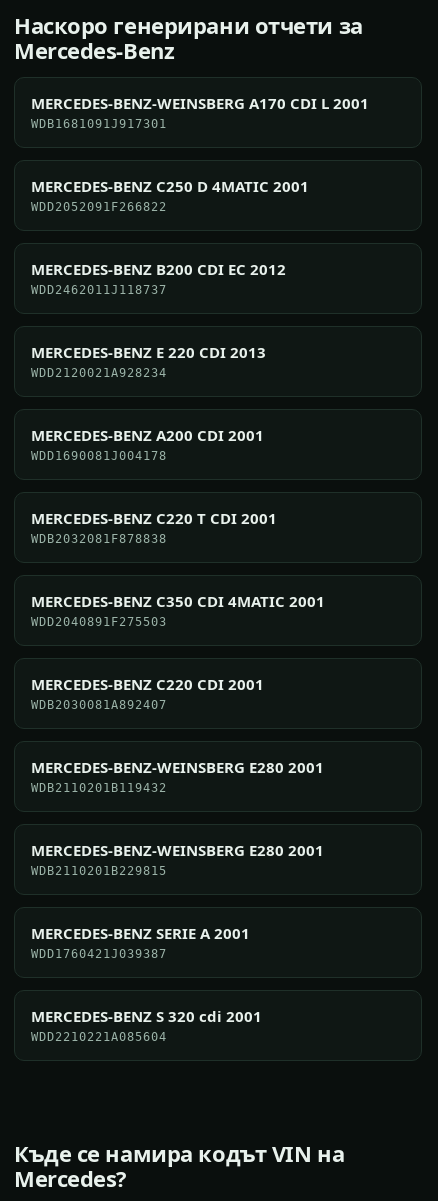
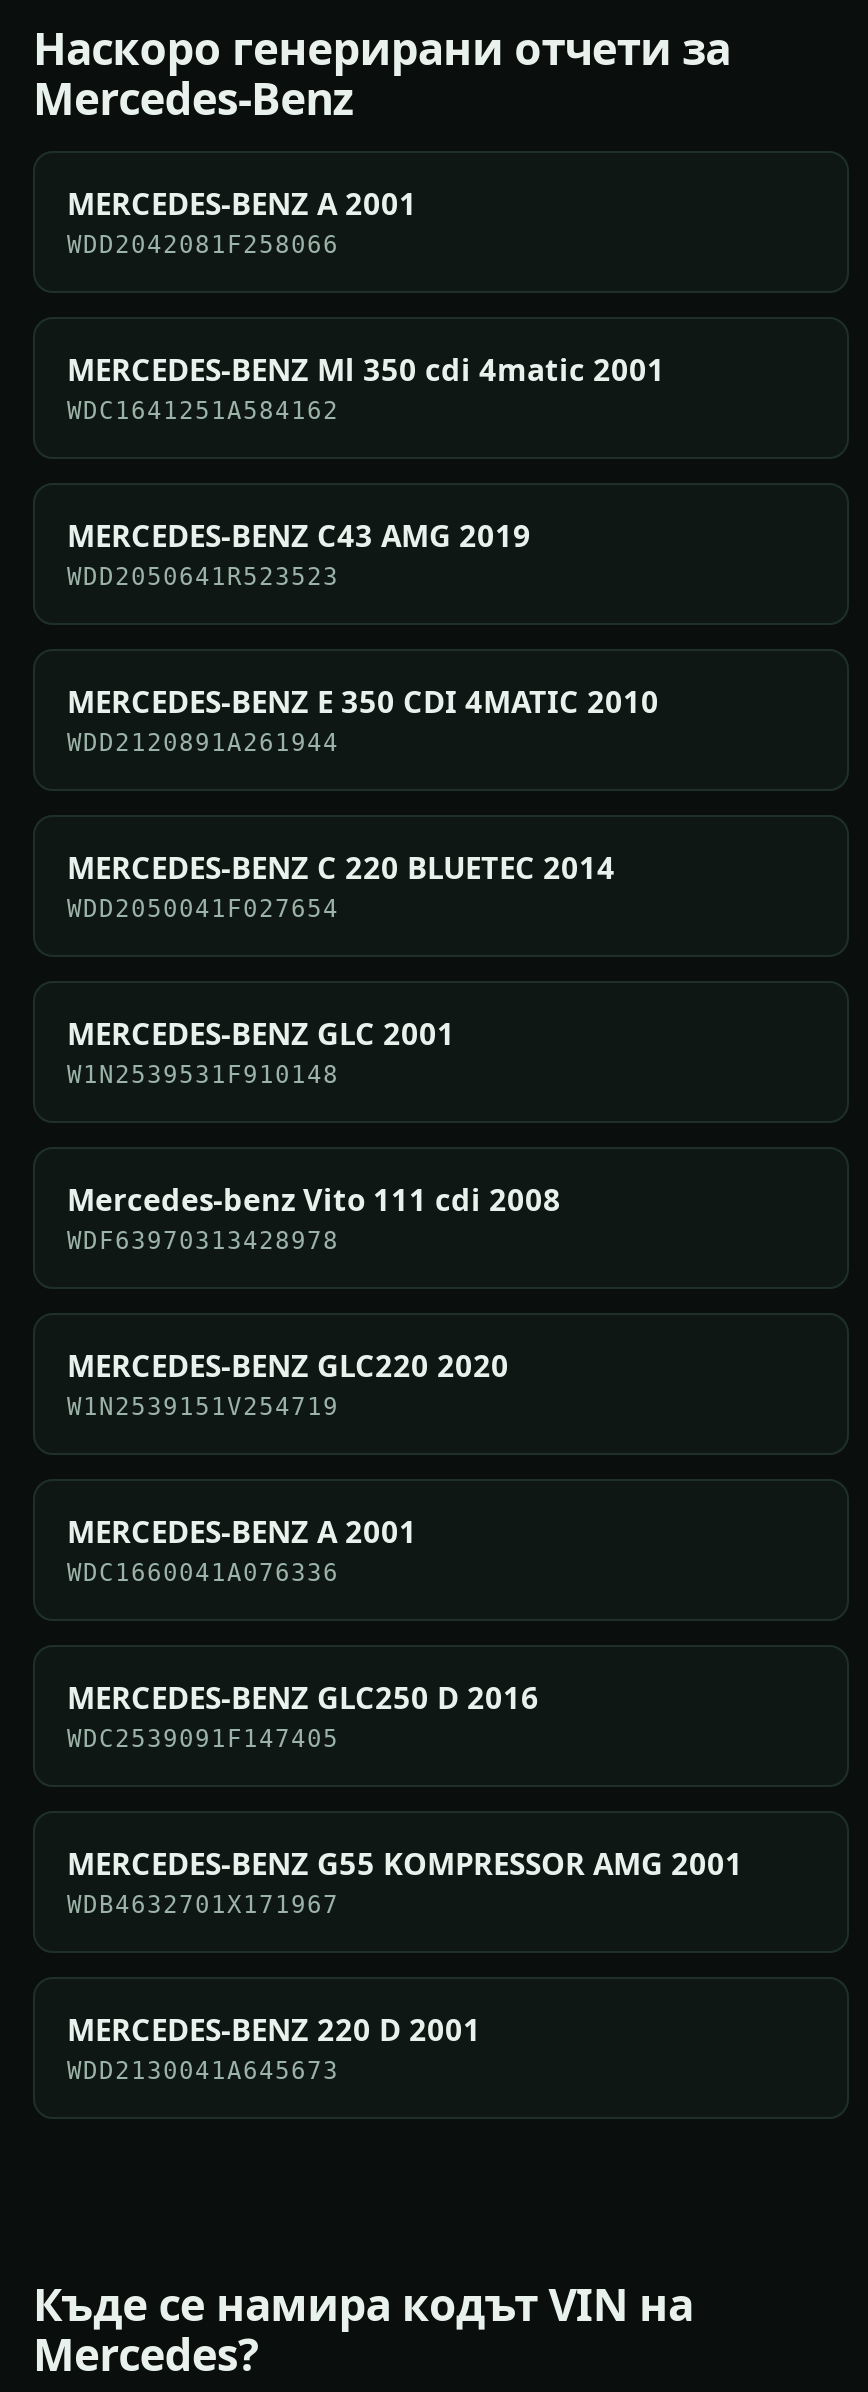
- MERCEDES-BENZ-WEINSBERG A170 CDI L 2001
- WDB1681091J917301
+ MERCEDES-BENZ A 2001
+ WDD2042081F258066

- MERCEDES-BENZ C250 D 4MATIC 2001
- WDD2052091F266822
+ MERCEDES-BENZ Ml 350 cdi 4matic 2001
+ WDC1641251A584162

- MERCEDES-BENZ B200 CDI EC 2012
- WDD2462011J118737
+ MERCEDES-BENZ C43 AMG 2019
+ WDD2050641R523523

- MERCEDES-BENZ E 220 CDI 2013
- WDD2120021A928234
+ MERCEDES-BENZ E 350 CDI 4MATIC 2010
+ WDD2120891A261944

- MERCEDES-BENZ A200 CDI 2001
- WDD1690081J004178
+ MERCEDES-BENZ C 220 BLUETEC 2014
+ WDD2050041F027654

- MERCEDES-BENZ C220 T CDI 2001
- WDB2032081F878838
+ MERCEDES-BENZ GLC 2001
+ W1N2539531F910148

- MERCEDES-BENZ C350 CDI 4MATIC 2001
- WDD2040891F275503
+ Mercedes-benz Vito 111 cdi 2008
+ WDF63970313428978

- MERCEDES-BENZ C220 CDI 2001
- WDB2030081A892407
+ MERCEDES-BENZ GLC220 2020
+ W1N2539151V254719

- MERCEDES-BENZ-WEINSBERG E280 2001
- WDB2110201B119432
+ MERCEDES-BENZ A 2001
+ WDC1660041A076336

- MERCEDES-BENZ-WEINSBERG E280 2001
- WDB2110201B229815
+ MERCEDES-BENZ GLC250 D 2016
+ WDC2539091F147405

- MERCEDES-BENZ SERIE A 2001
- WDD1760421J039387
+ MERCEDES-BENZ G55 KOMPRESSOR AMG 2001
+ WDB4632701X171967

- MERCEDES-BENZ S 320 cdi 2001
- WDD2210221A085604
+ MERCEDES-BENZ 220 D 2001
+ WDD2130041A645673
